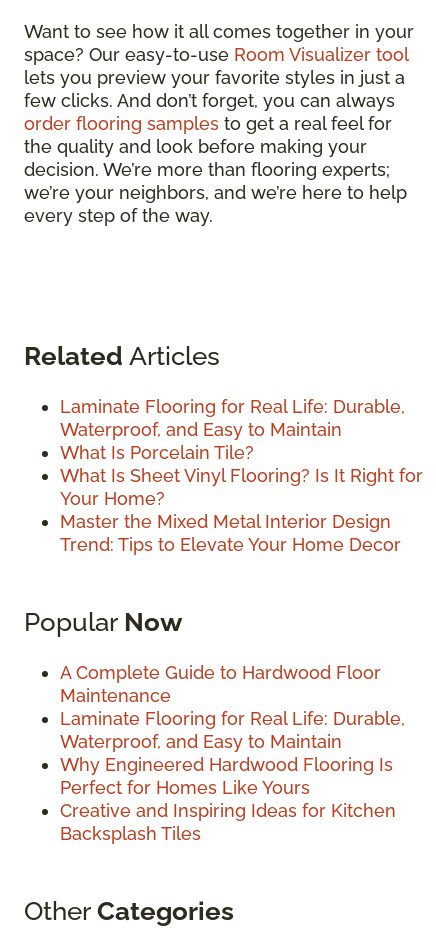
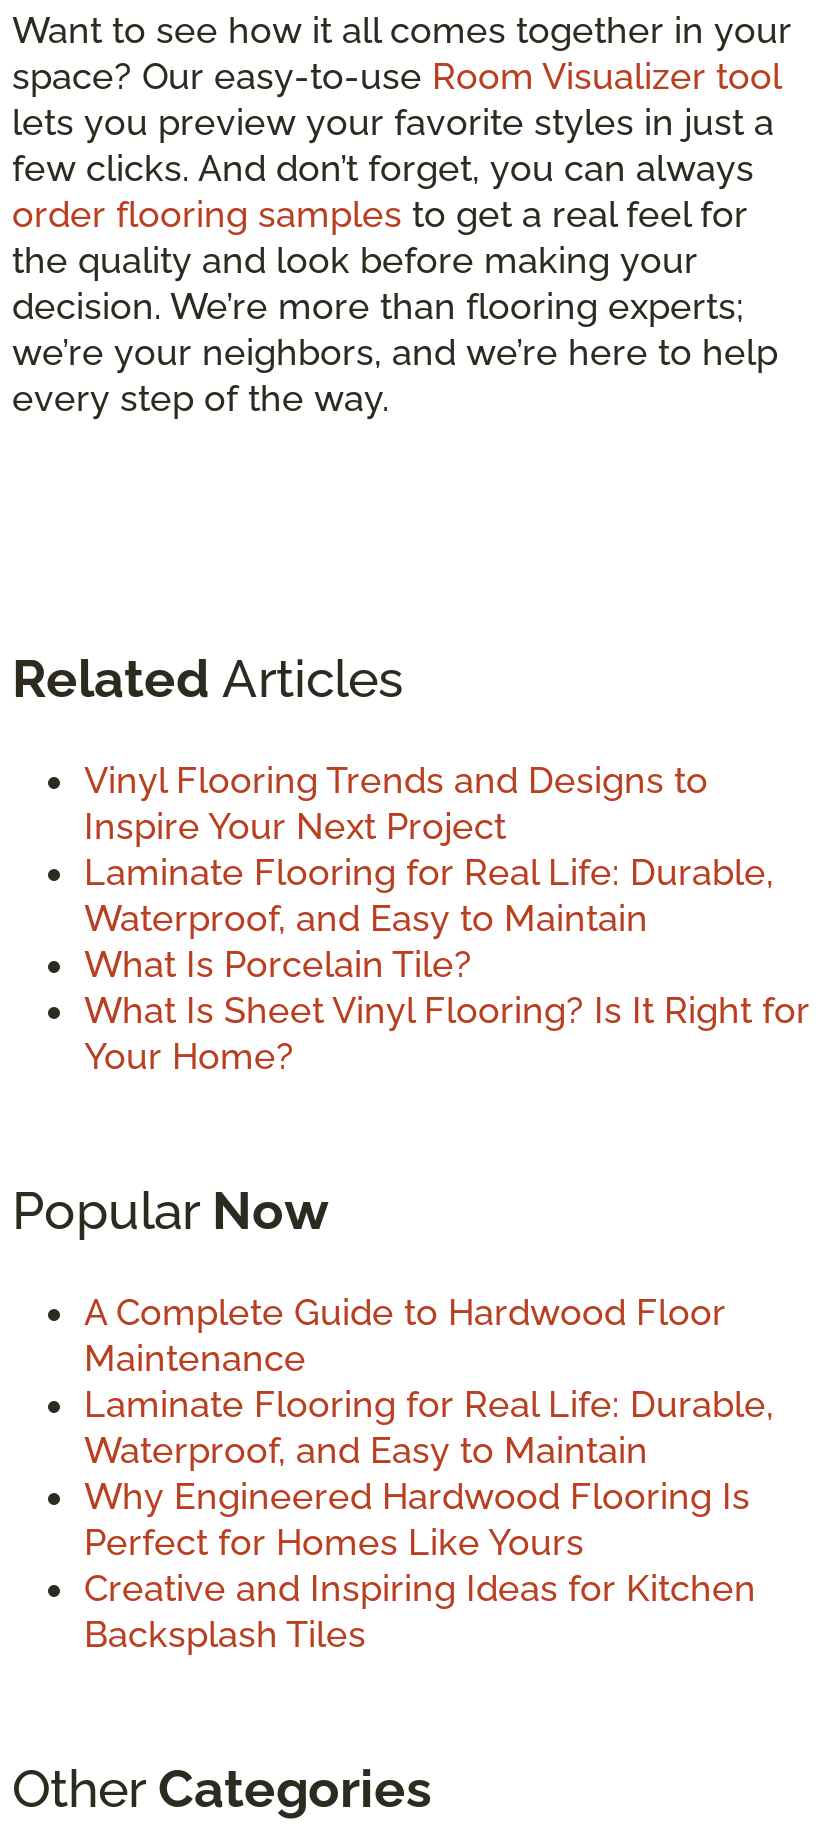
+ Vinyl Flooring Trends and Designs to
+ Inspire Your Next Project

moved down: Laminate Flooring for Real Life: Durable, | Waterproof, and Easy to Maintain | What Is Porcelain Tile? | What Is Sheet Vinyl Flooring? Is It Right for | Your Home?

- Master the Mixed Metal Interior Design
- Trend: Tips to Elevate Your Home Decor
